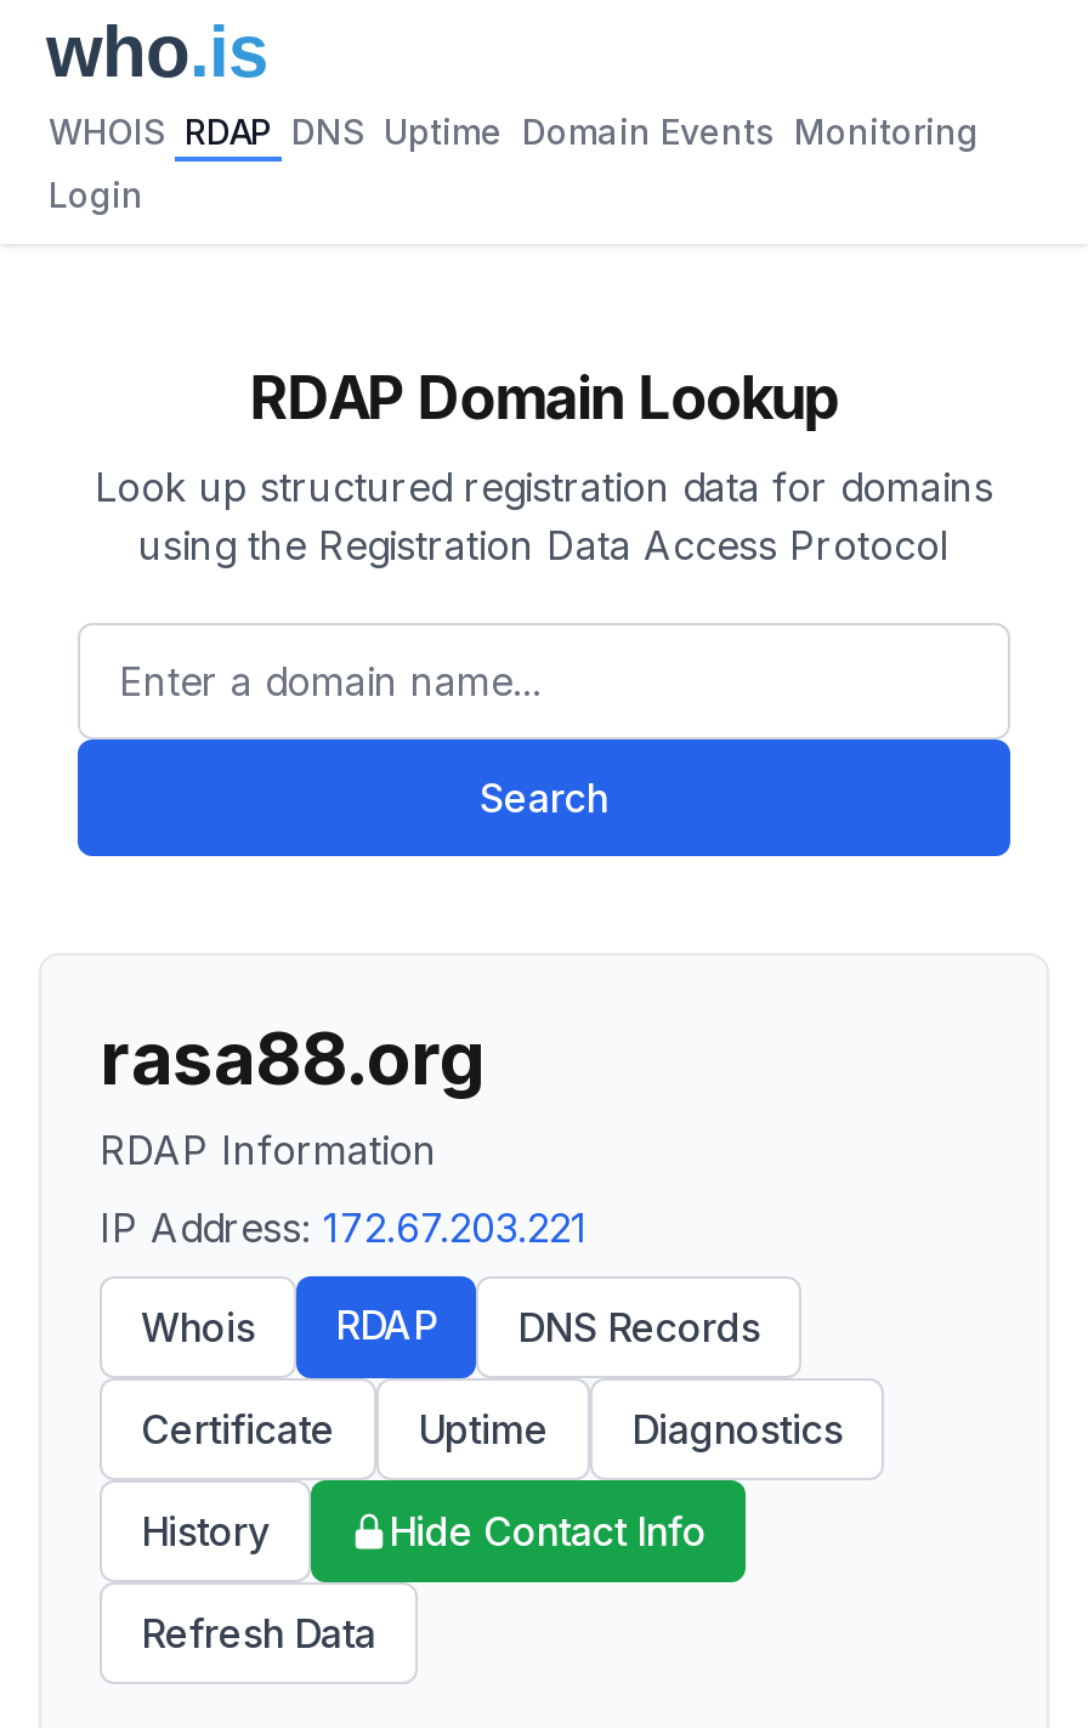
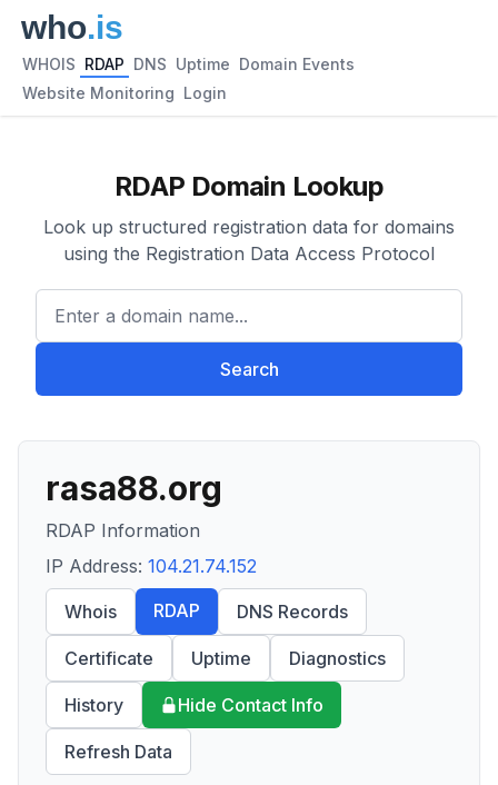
- WHOIS RDAP DNS Uptime Domain Events Monitoring
+ WHOIS RDAP DNS Uptime Domain Events

- Login
+ Website Monitoring Login

- IP Address: 172.67.203.221
+ IP Address: 104.21.74.152
